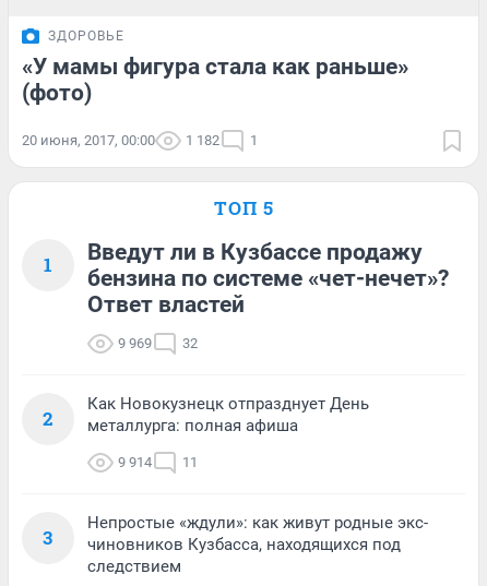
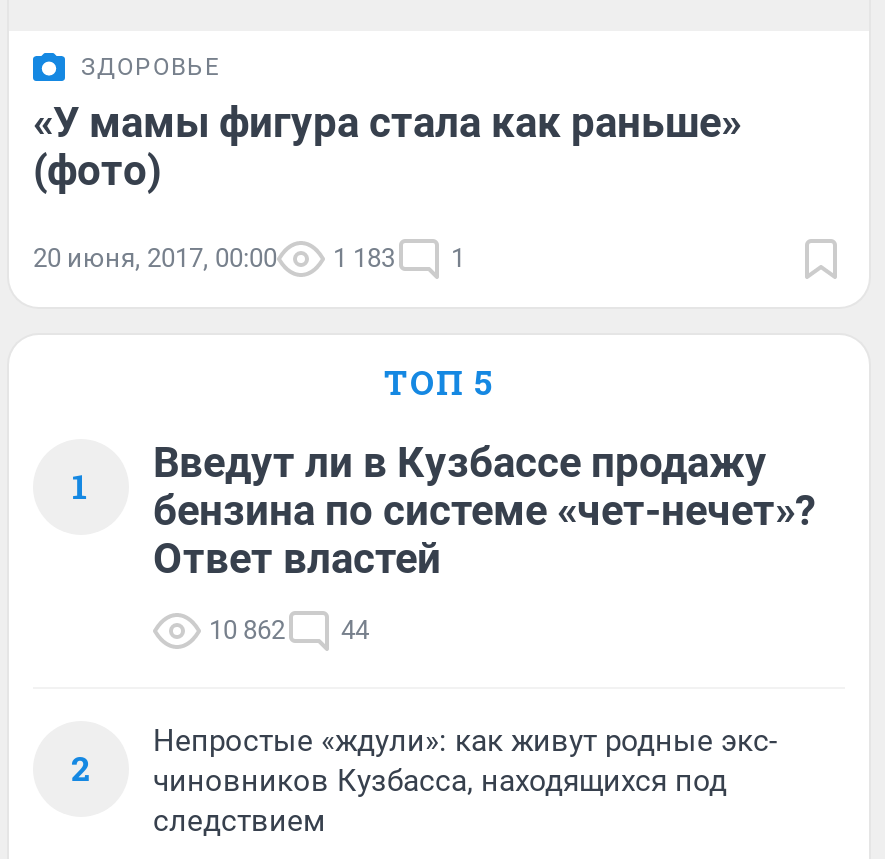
- 20 июня, 2017, 00:00 1 182 1
+ 20 июня, 2017, 00:00 1 183 1

- 9 969
+ 10 862

- 32
+ 44

- Как Новокузнецк отпразднует День
- металлурга: полная афиша
- 9 914
- 11
- 3
